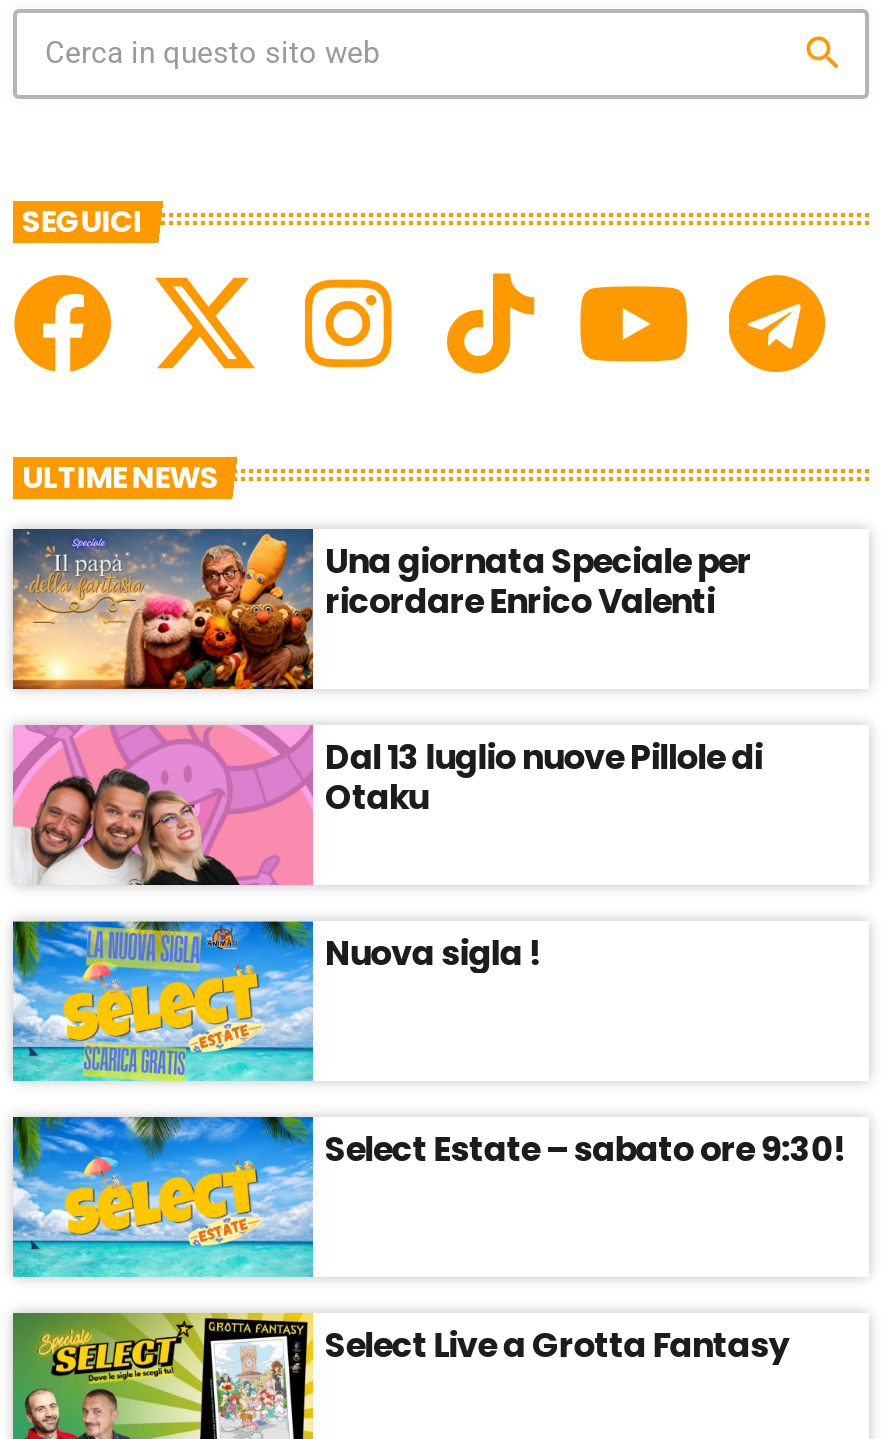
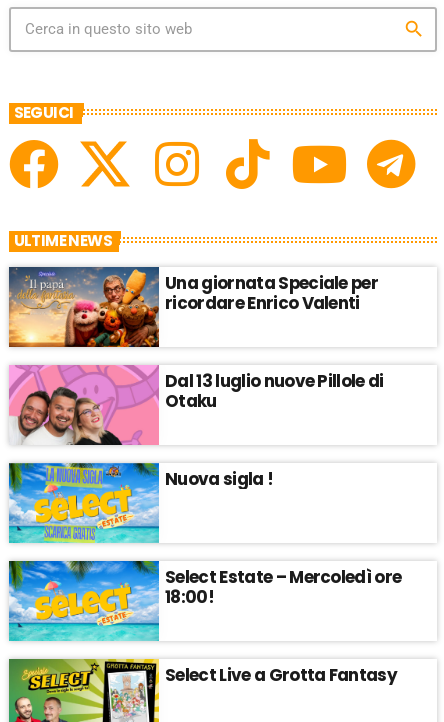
- Select Estate – sabato ore 9:30!
+ Select Estate – Mercoledì ore
+ 18:00!
